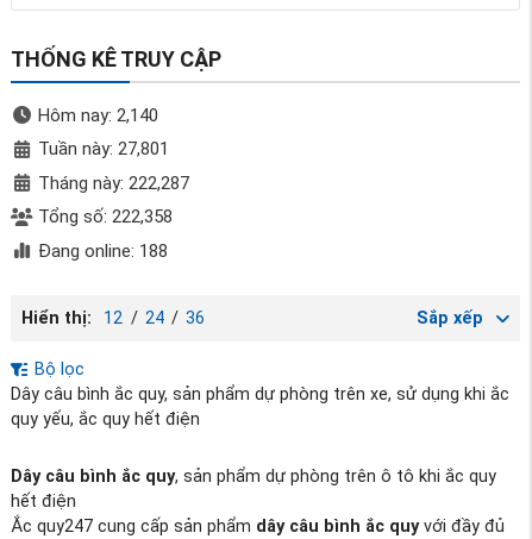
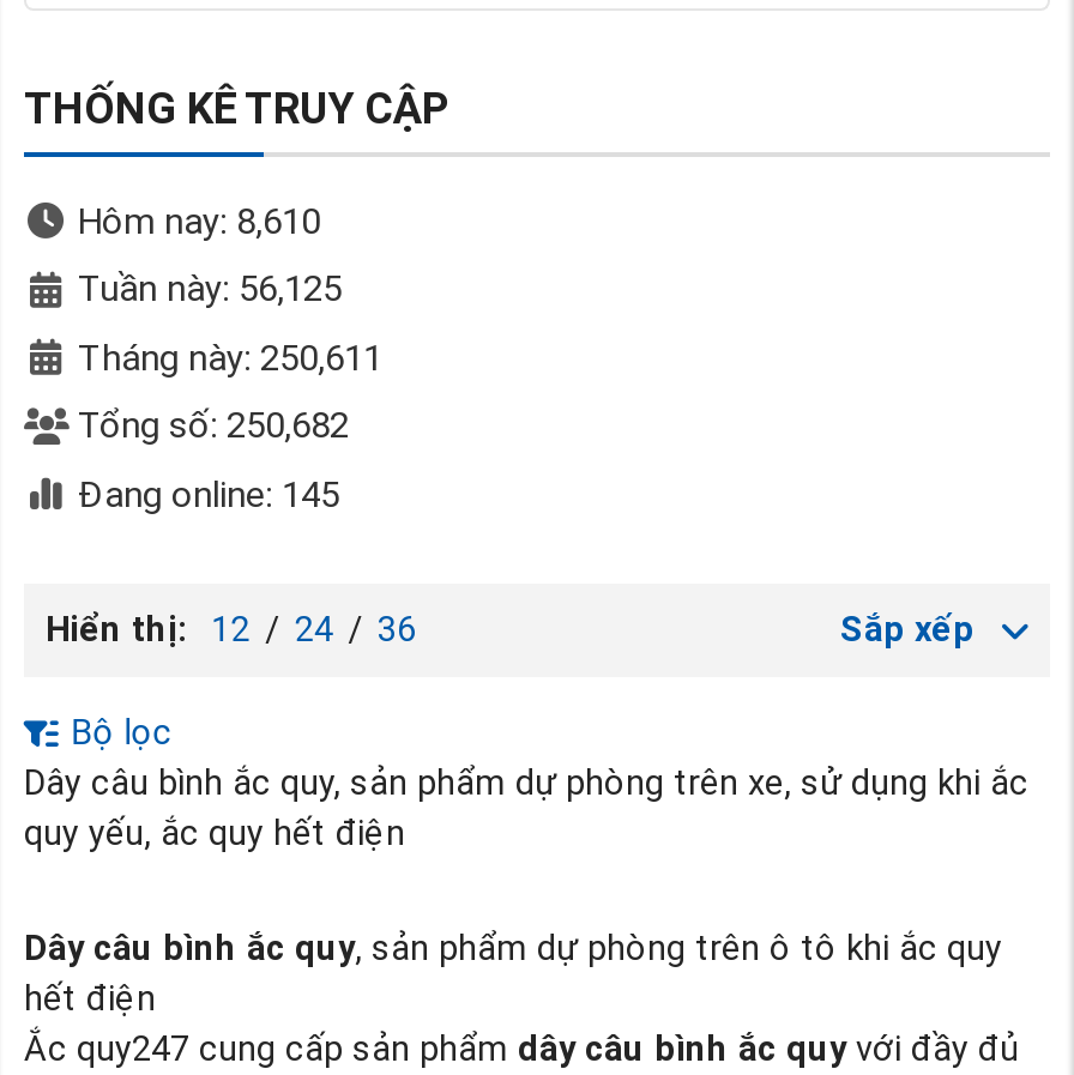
- Hôm nay: 2,140
+ Hôm nay: 8,610

- Tuần này: 27,801
+ Tuần này: 56,125

- Tháng này: 222,287
+ Tháng này: 250,611

- Tổng số: 222,358
+ Tổng số: 250,682

- Đang online: 188
+ Đang online: 145
